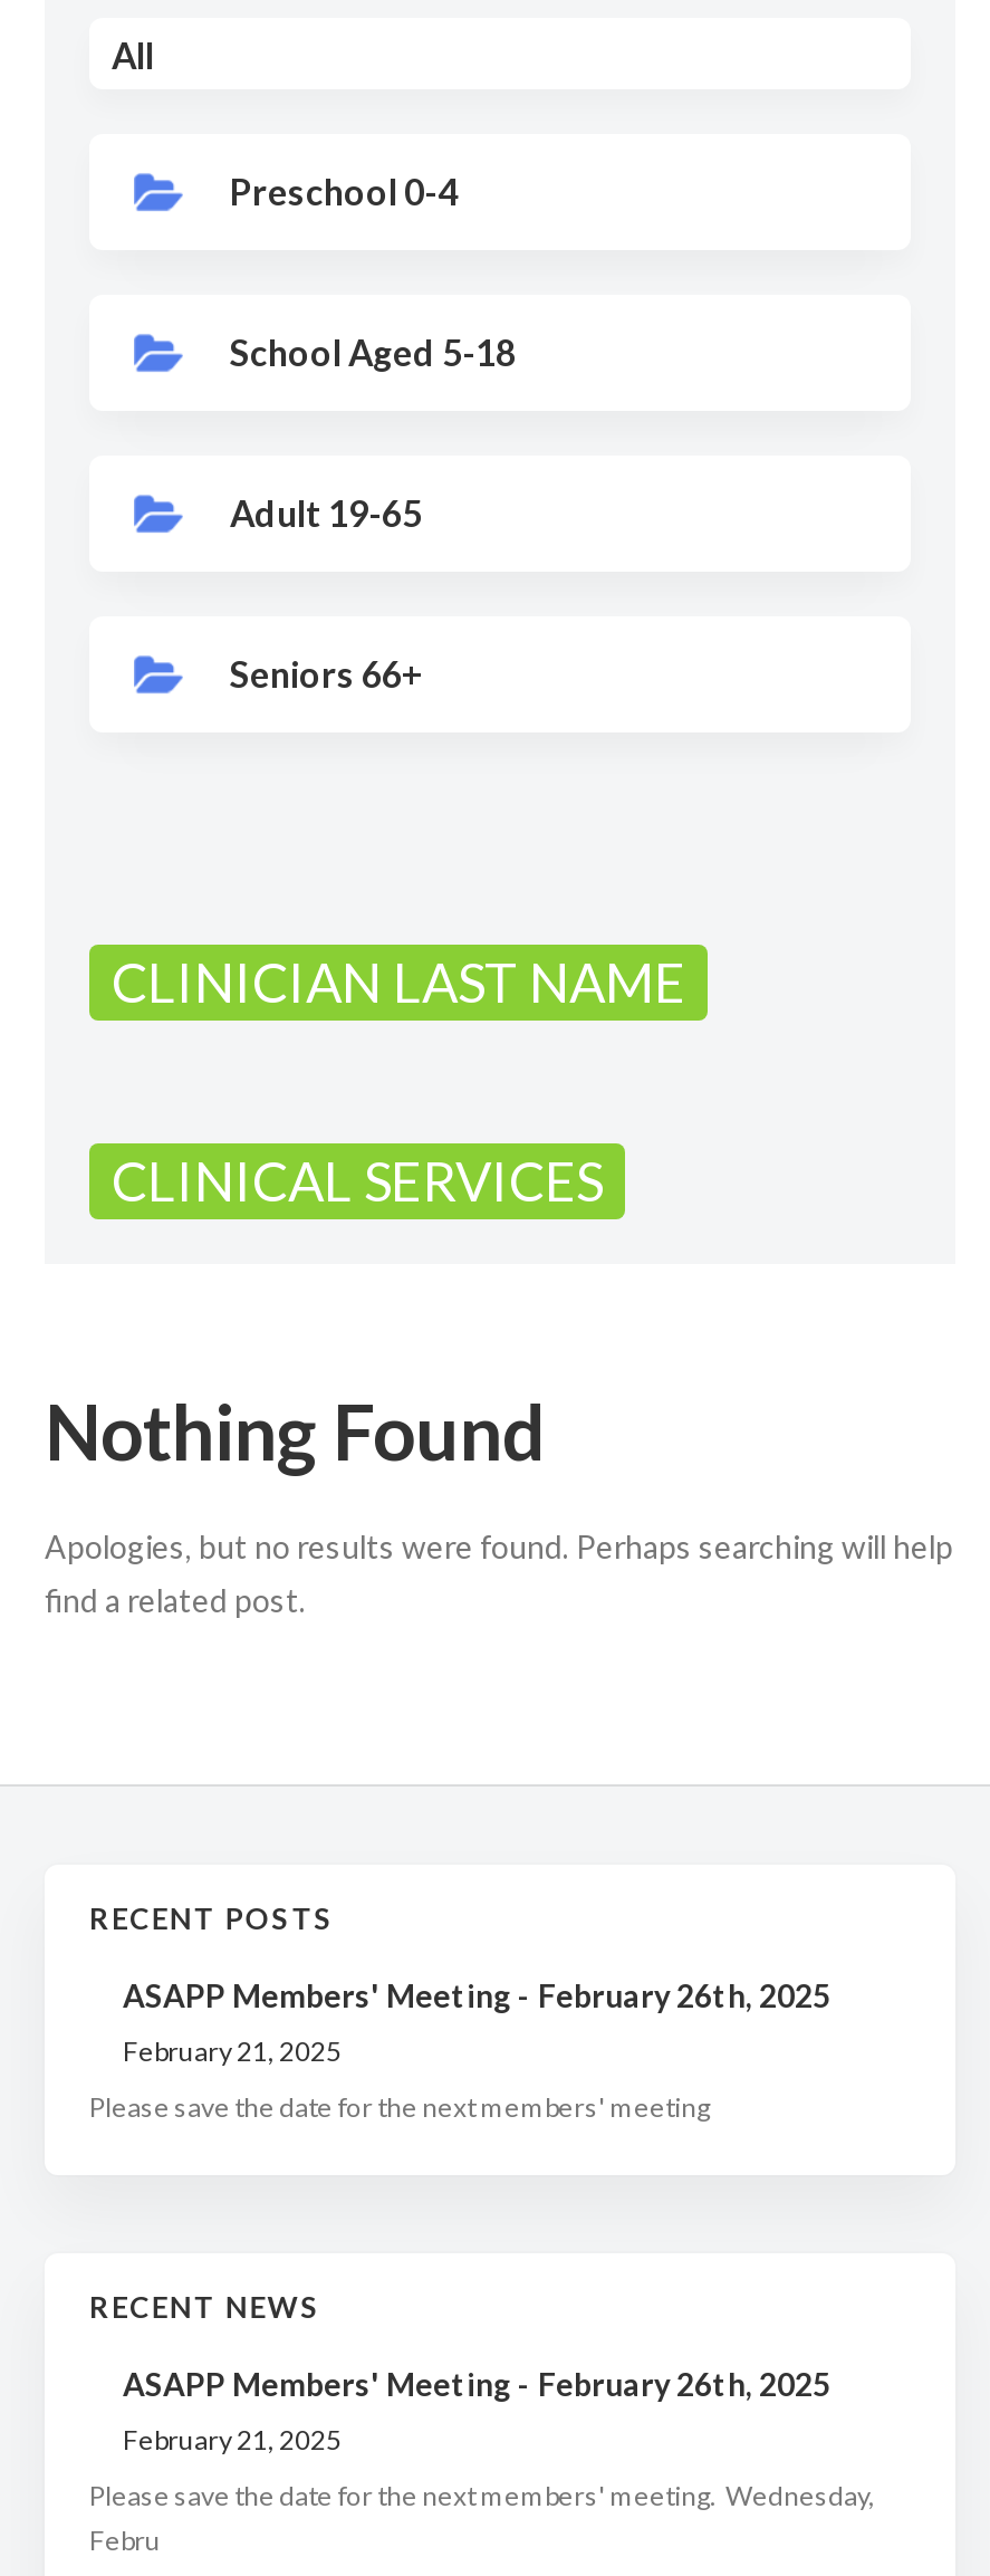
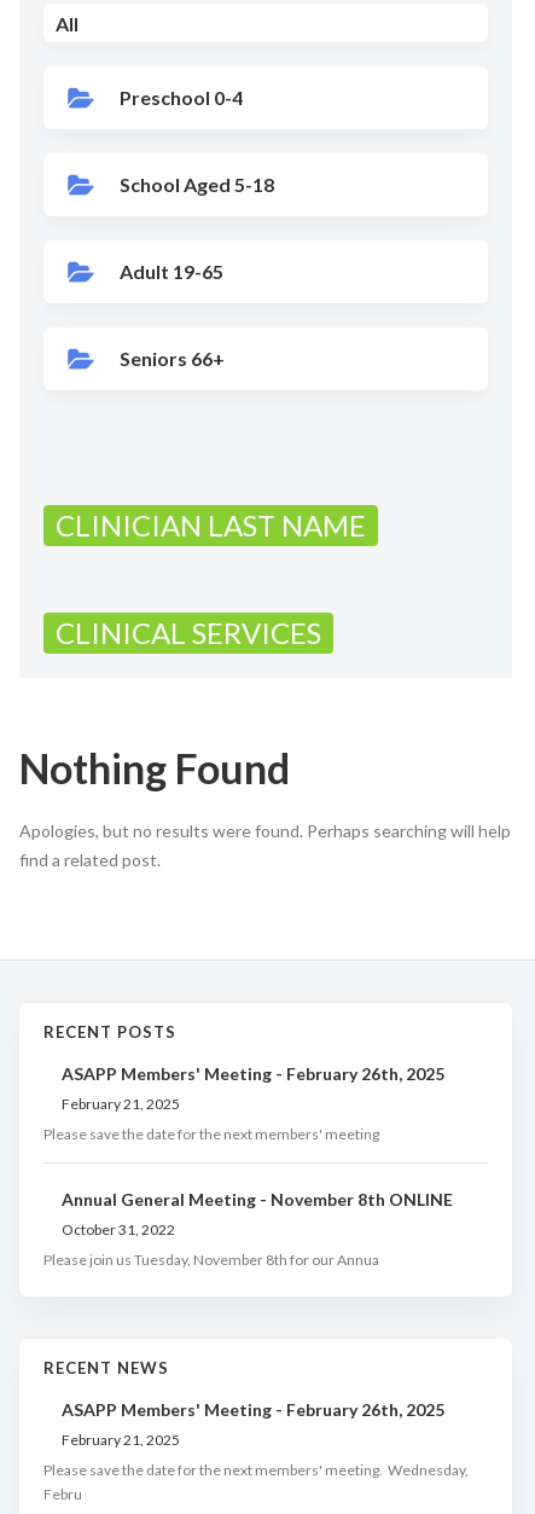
+ Annual General Meeting - November 8th ONLINE
+ October 31, 2022
+ Please join us Tuesday, November 8th for our Annua
